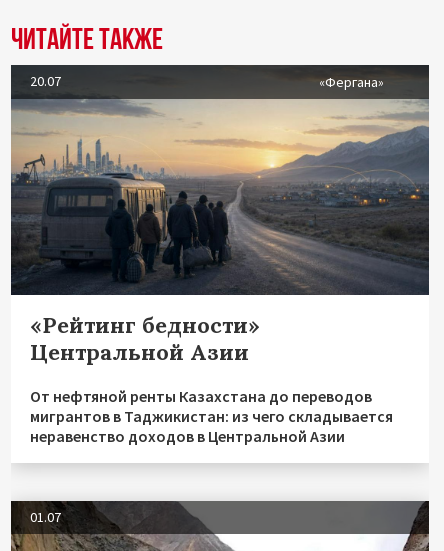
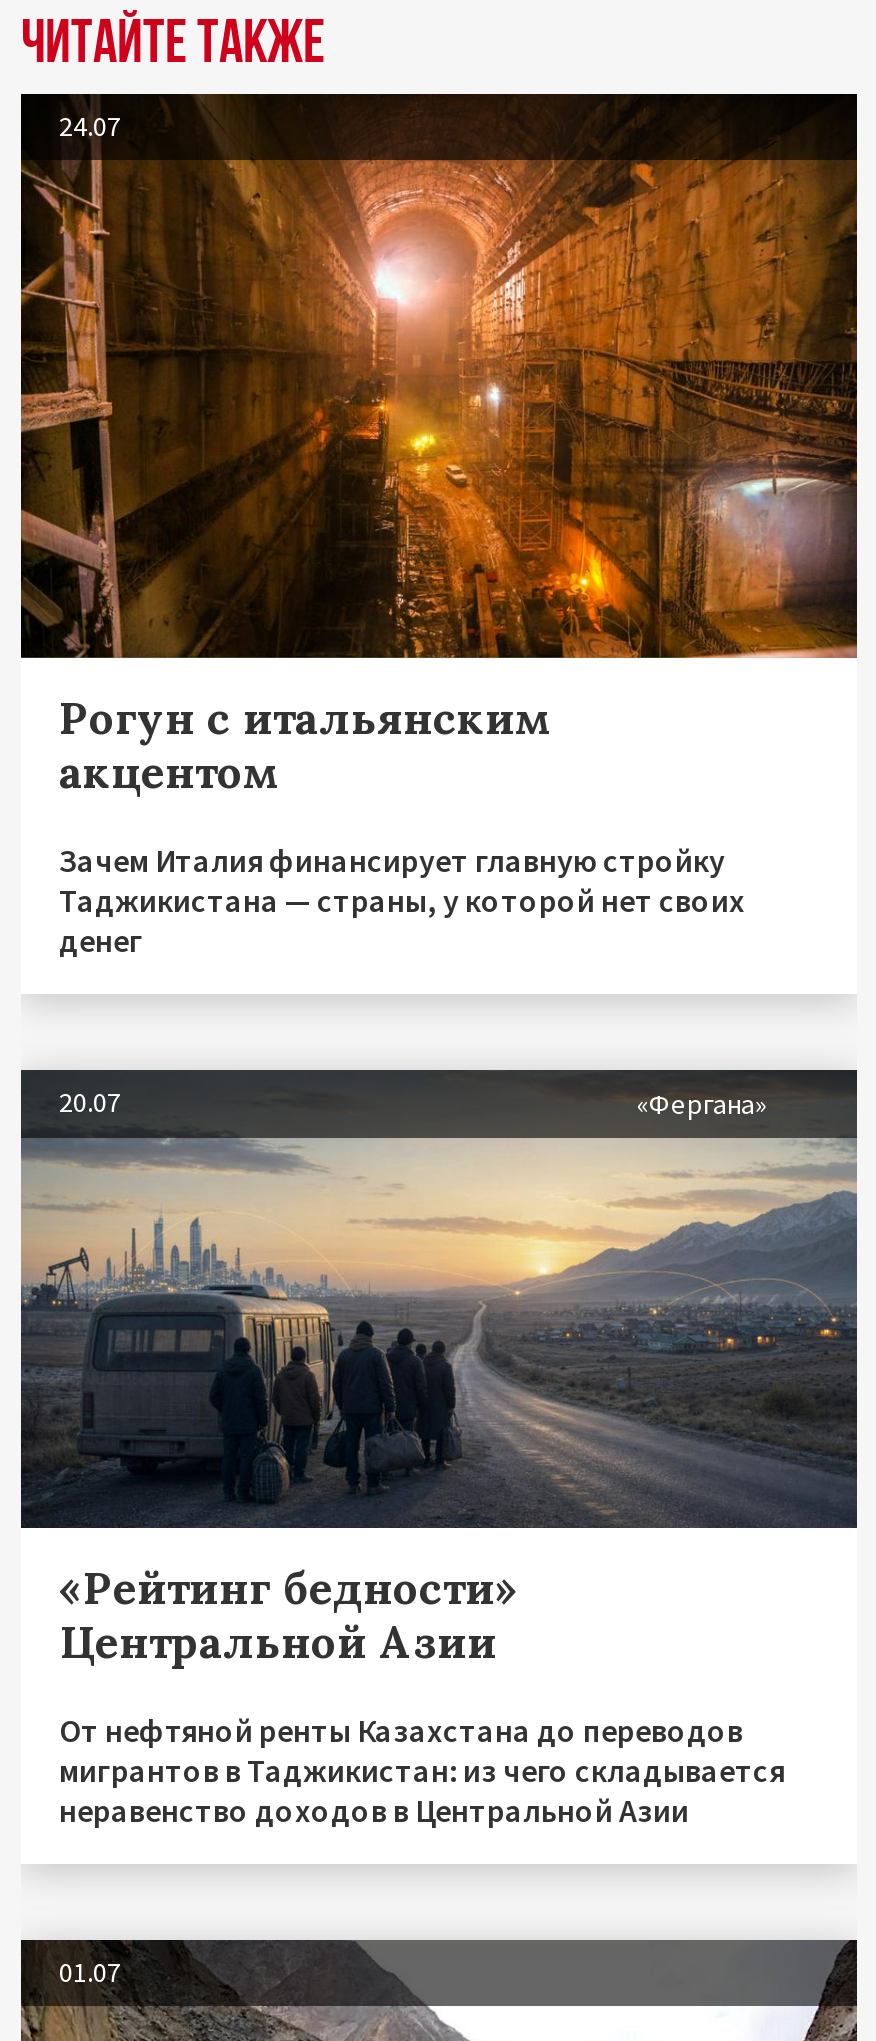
+ [image]
+ 24.07

+ Рогун с итальянским
+ акцентом
+ Зачем Италия финансирует главную стройку
+ Таджикистана — страны, у которой нет своих
+ денег
